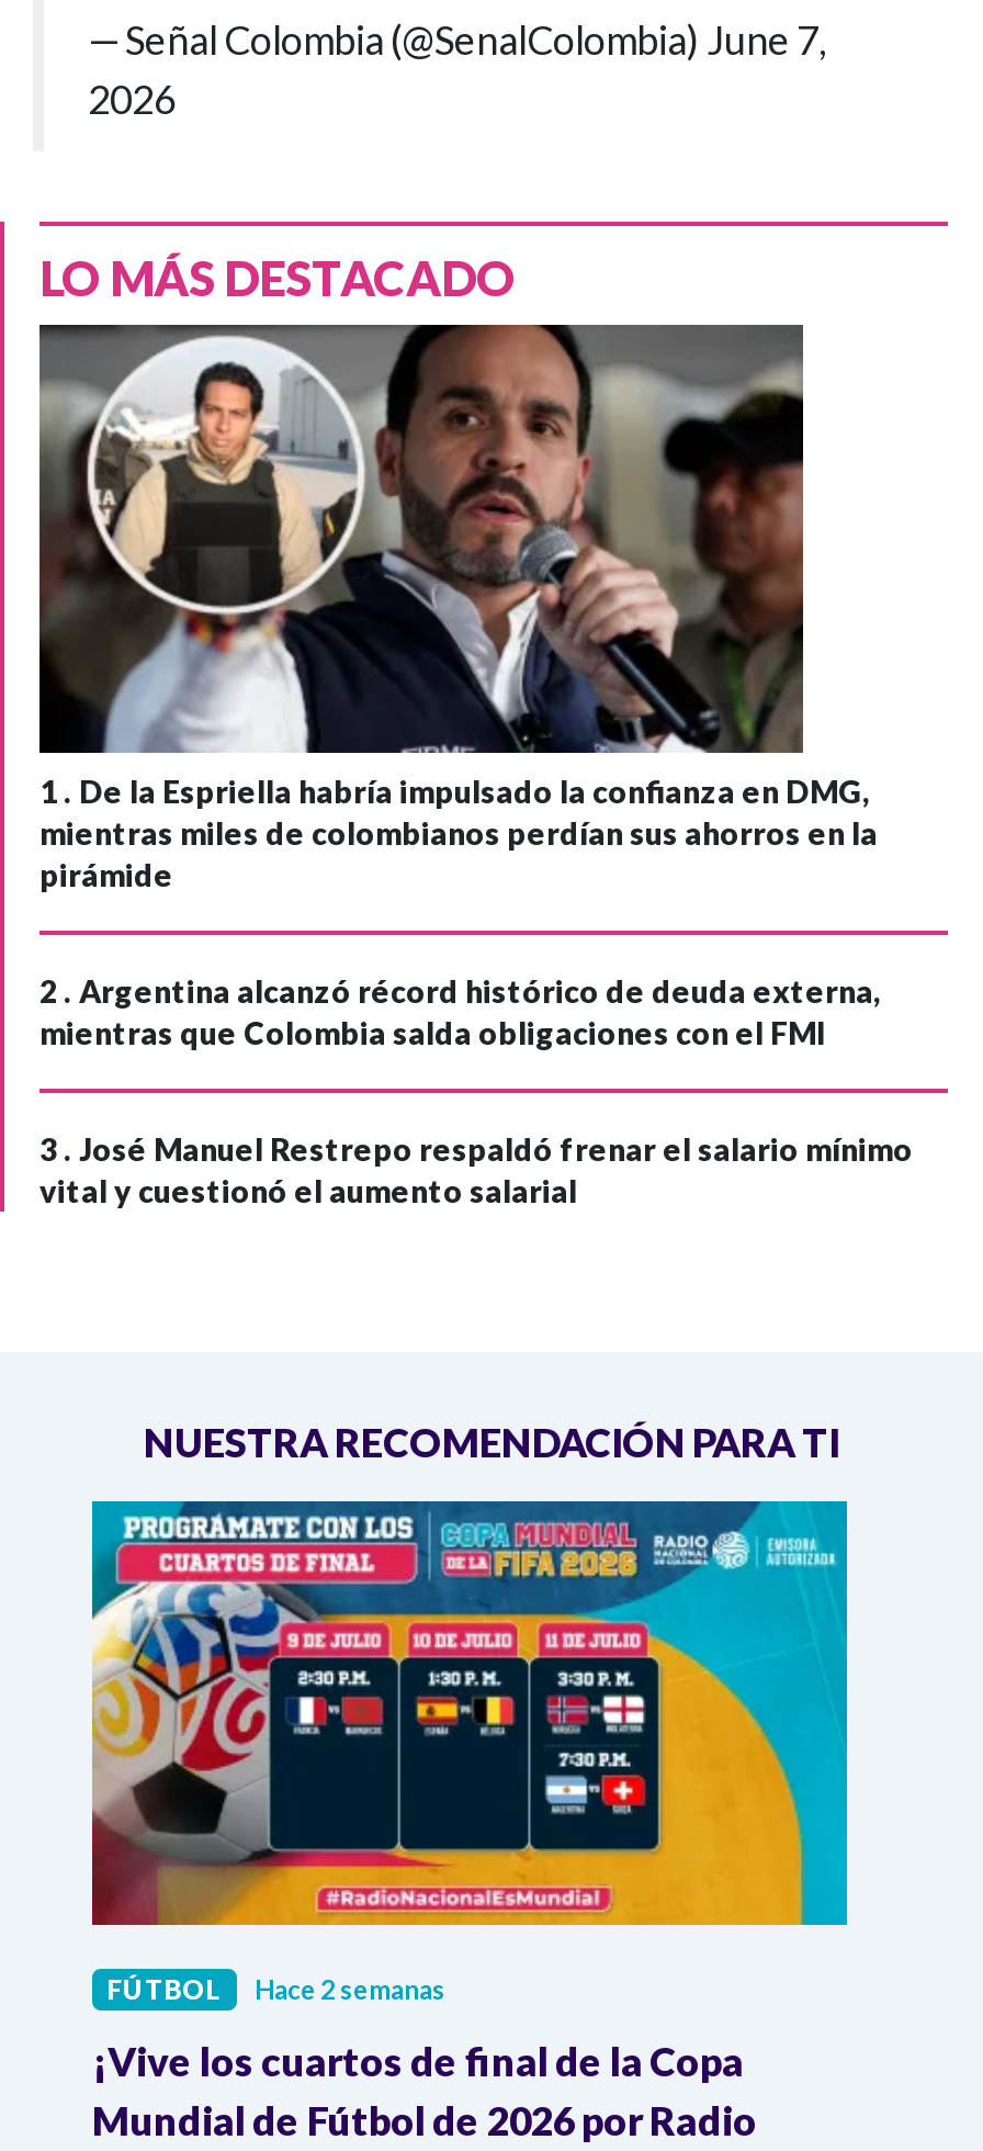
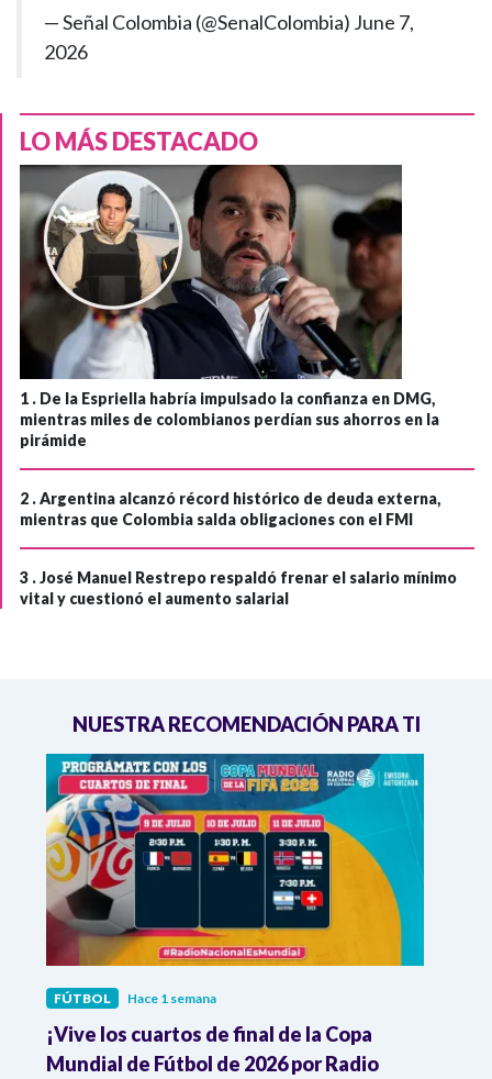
- FÚTBOL Hace 2 semanas
+ FÚTBOL Hace 1 semana
